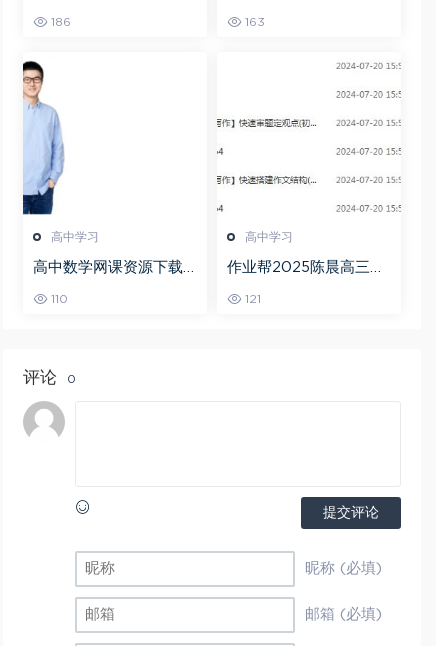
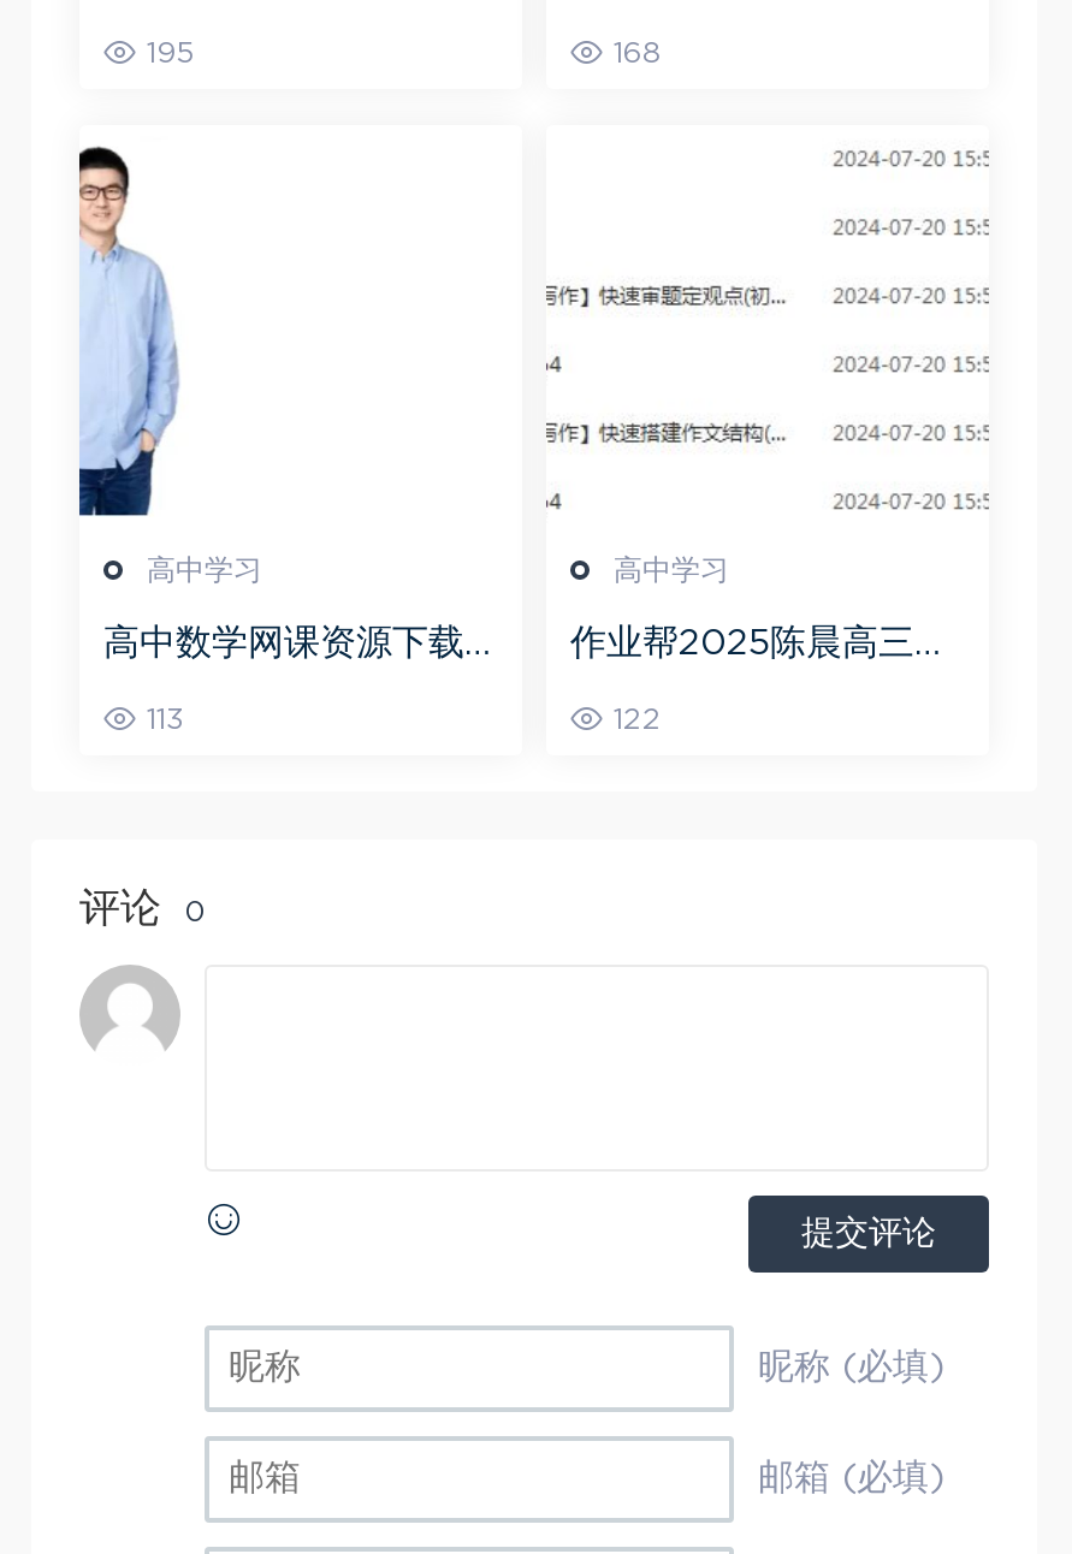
- 186
+ 195

- 163
+ 168

- 110
+ 113

- 121
+ 122
